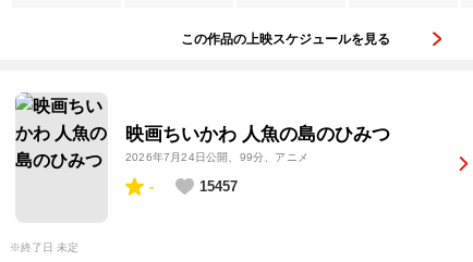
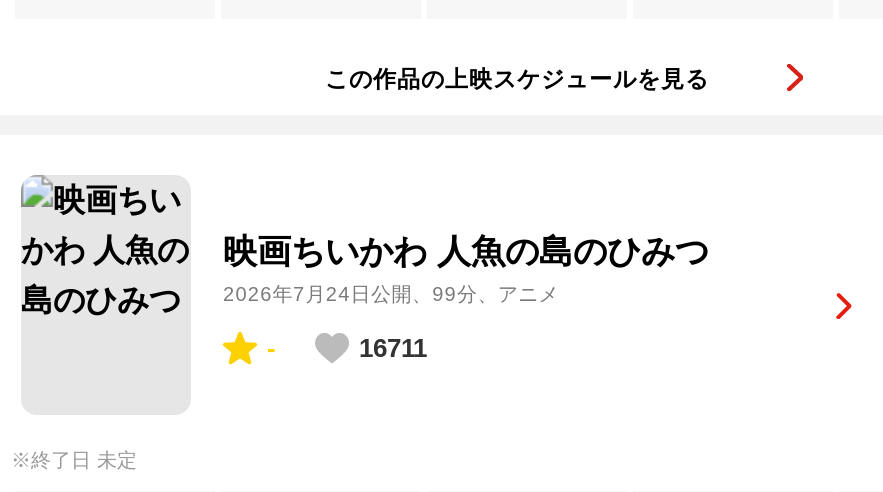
- 15457
+ 16711
